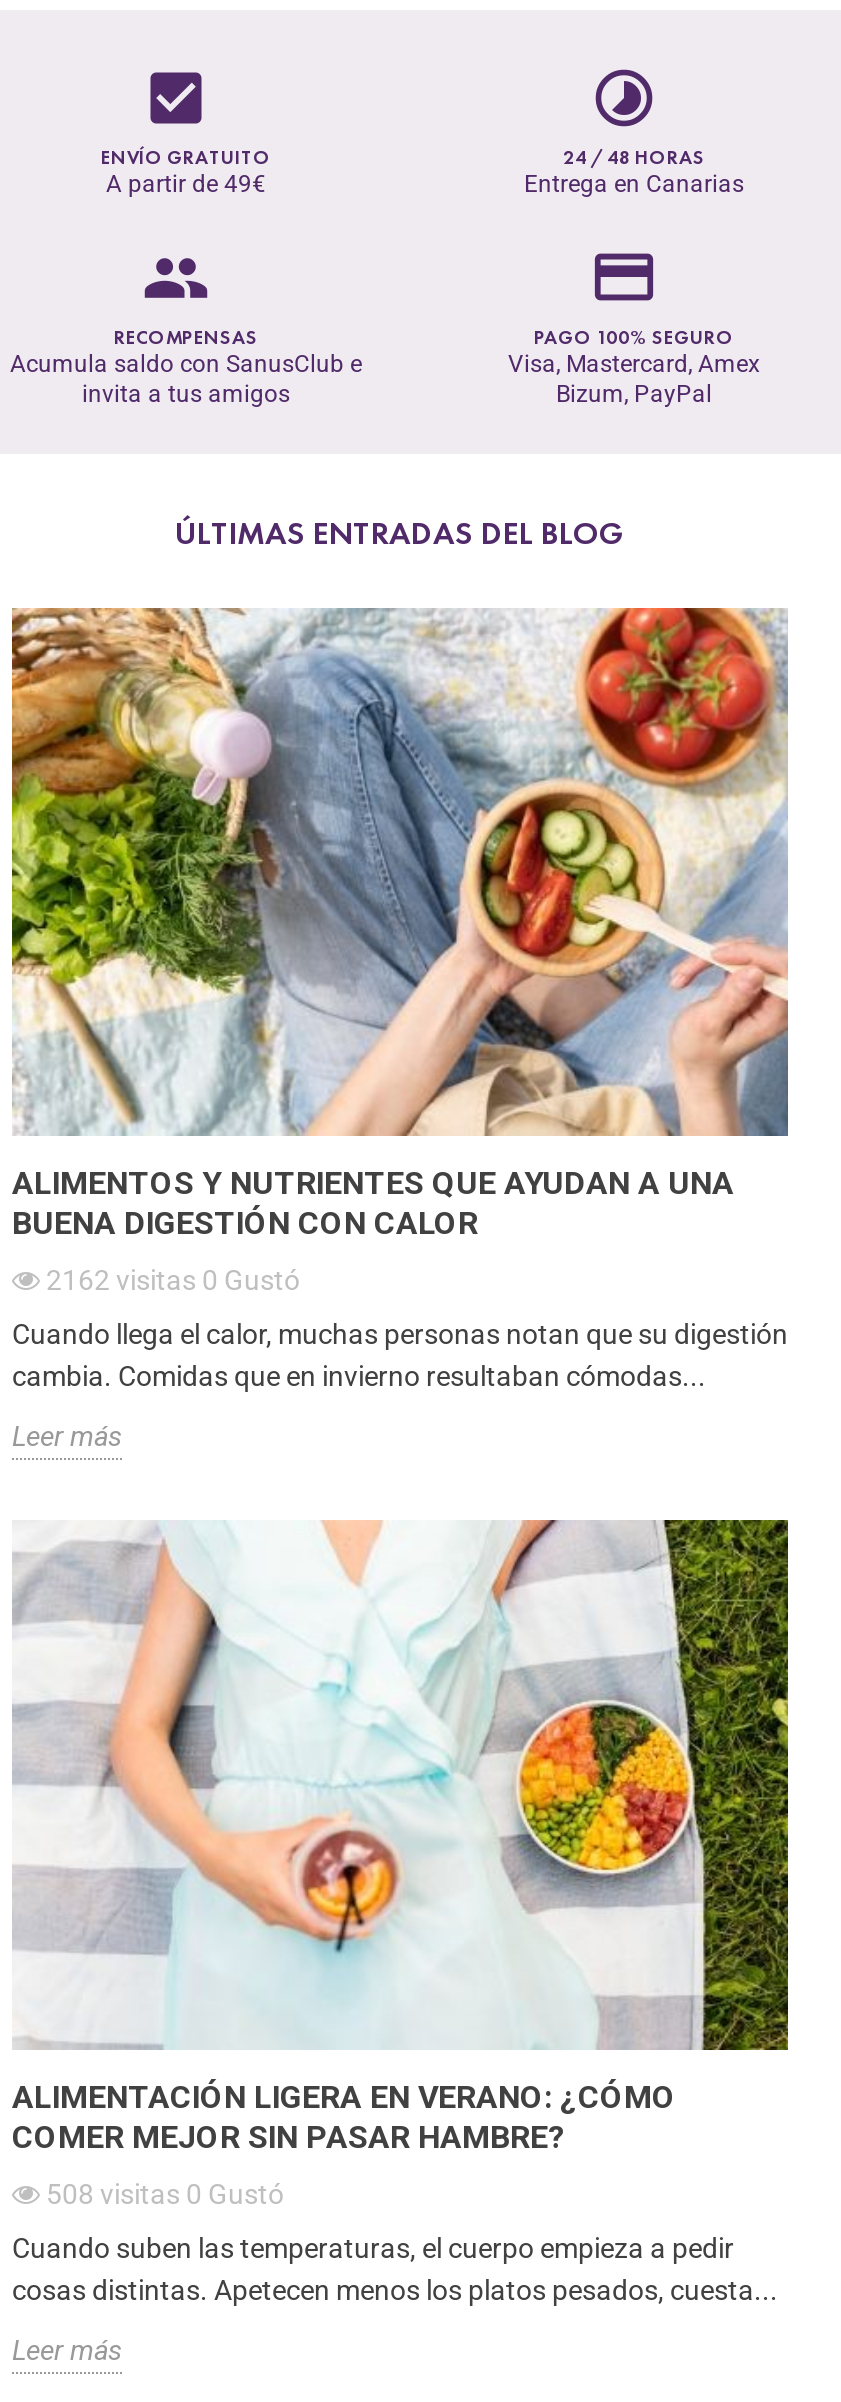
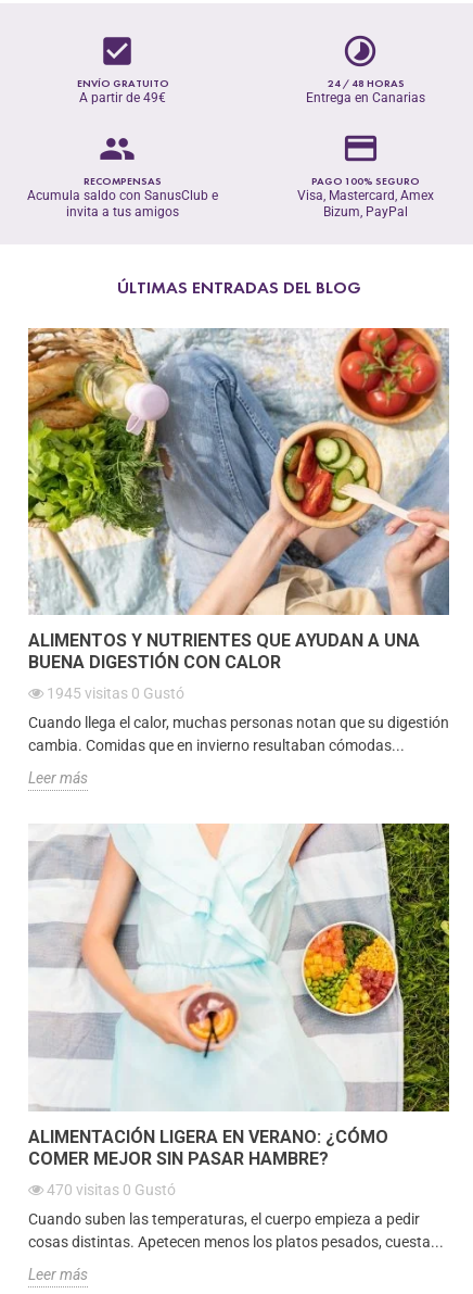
- 2162 visitas 0 Gustó
+ 1945 visitas 0 Gustó

- 508 visitas 0 Gustó
+ 470 visitas 0 Gustó
